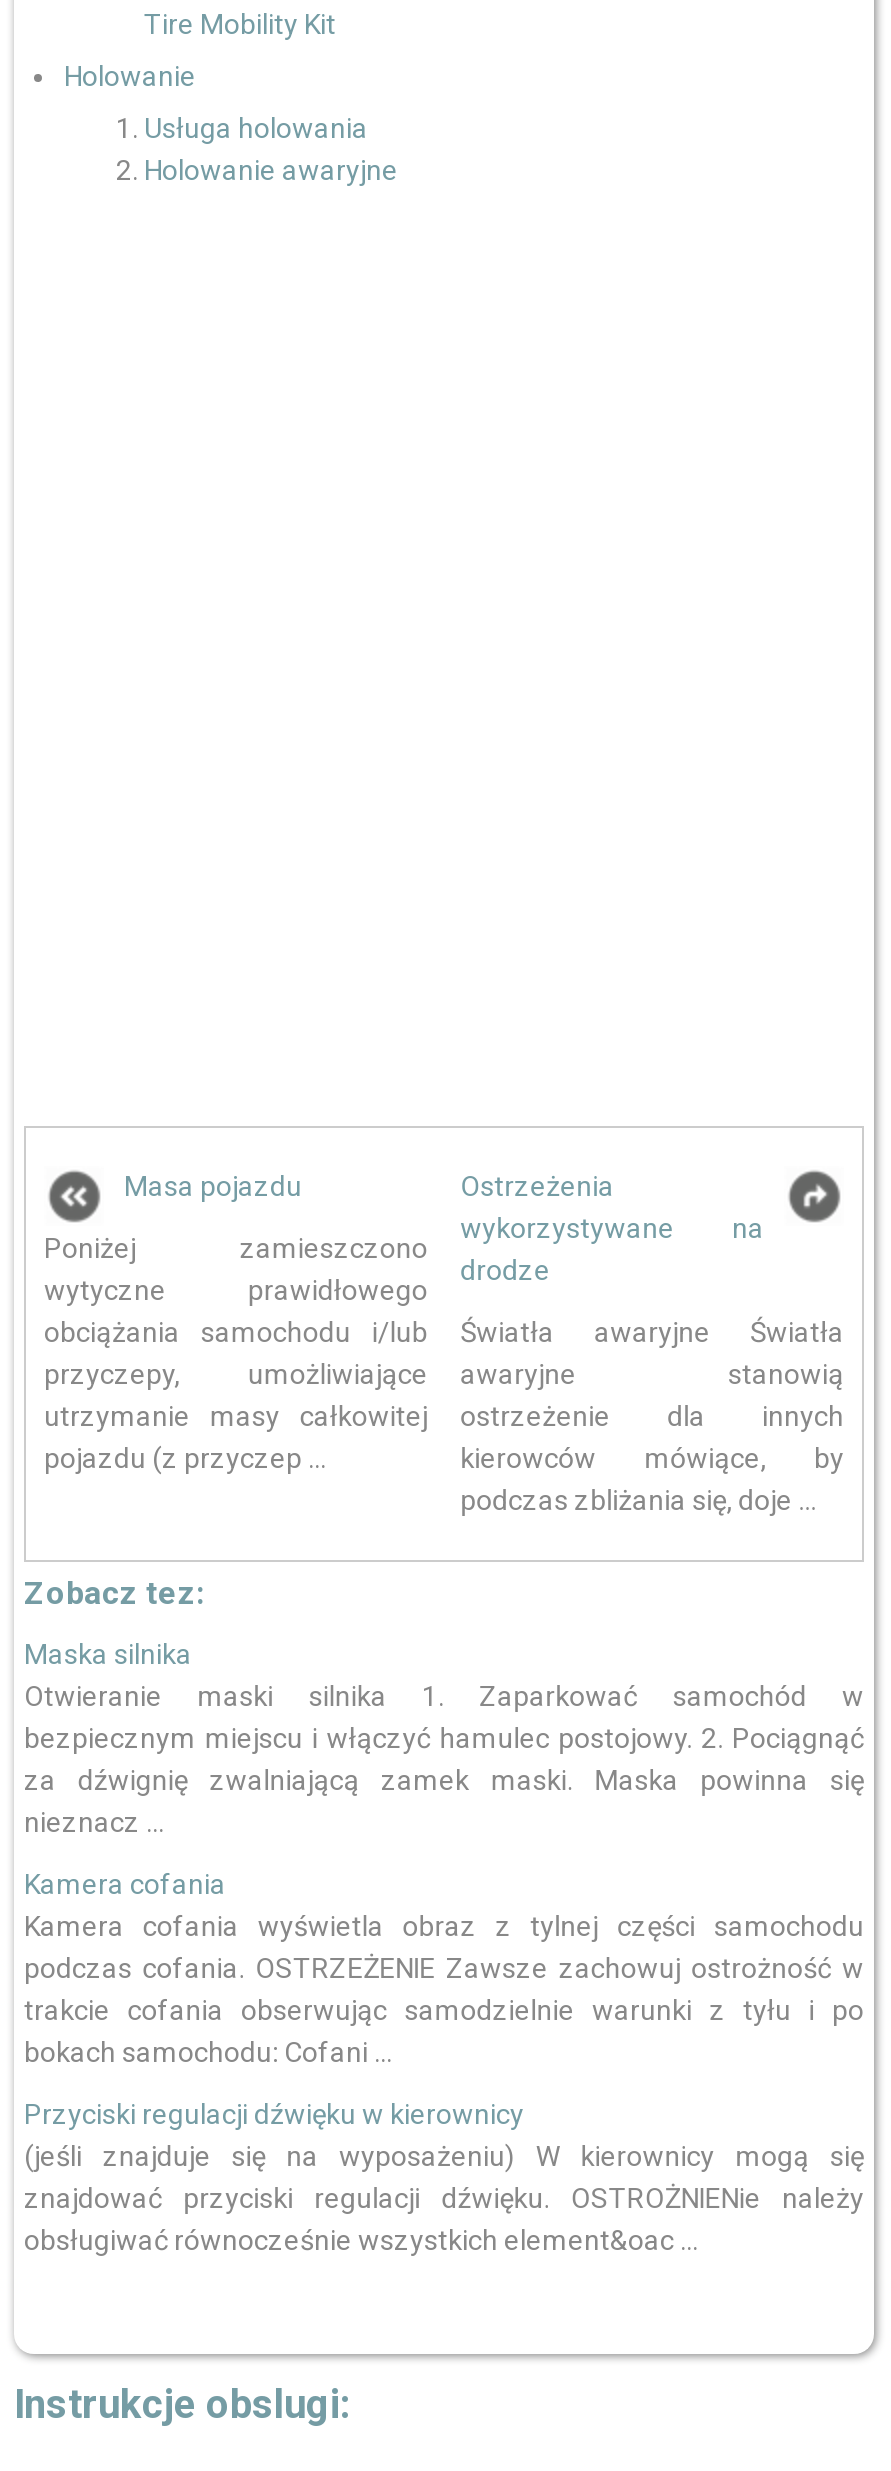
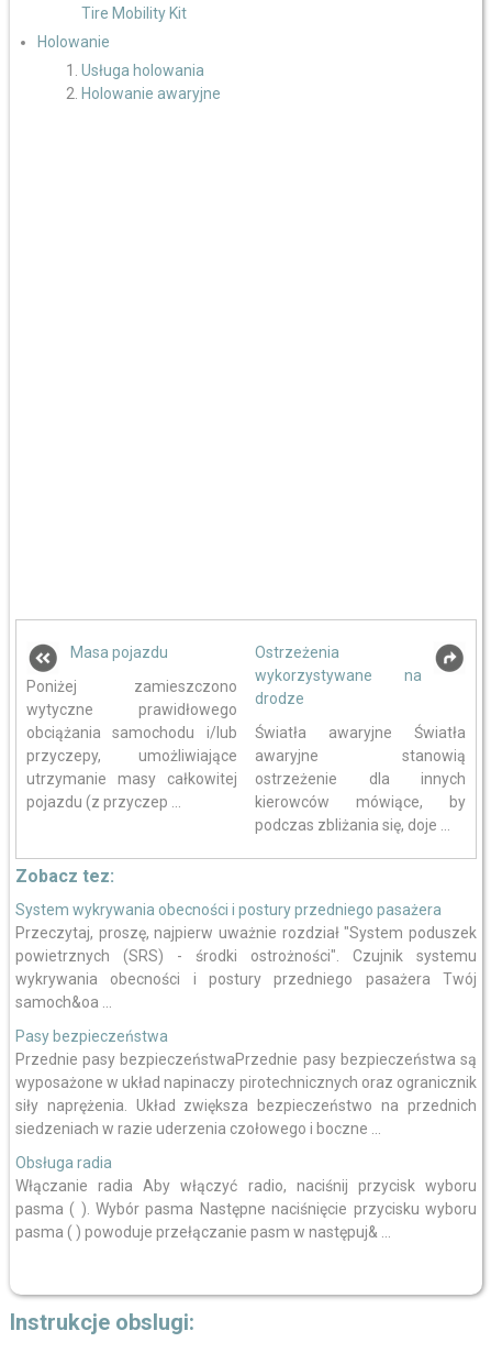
- Maska silnika
- Otwieranie maski silnika 1. Zaparkować samochód w
- bezpiecznym miejscu i włączyć hamulec postojowy. 2. Pociągnąć
- za dźwignię zwalniającą zamek maski. Maska powinna się
- nieznacz ...
+ System wykrywania obecności i postury przedniego pasażera
+ Przeczytaj, proszę, najpierw uważnie rozdział "System poduszek
+ powietrznych (SRS) - środki ostrożności". Czujnik systemu
+ wykrywania obecności i postury przedniego pasażera Twój
+ samoch&oa ...

- Kamera cofania
- Kamera cofania wyświetla obraz z tylnej części samochodu
- podczas cofania. OSTRZEŻENIE Zawsze zachowuj ostrożność w
- trakcie cofania obserwując samodzielnie warunki z tyłu i po
- bokach samochodu: Cofani ...
+ Pasy bezpieczeństwa
+ Przednie pasy bezpieczeństwaPrzednie pasy bezpieczeństwa są
+ wyposażone w układ napinaczy pirotechnicznych oraz ogranicznik
+ siły naprężenia. Układ zwiększa bezpieczeństwo na przednich
+ siedzeniach w razie uderzenia czołowego i boczne ...

- Przyciski regulacji dźwięku w kierownicy
- (jeśli znajduje się na wyposażeniu) W kierownicy mogą się
- znajdować przyciski regulacji dźwięku. OSTROŻNIENie należy
- obsługiwać równocześnie wszystkich element&oac ...
+ Obsługa radia
+ Włączanie radia Aby włączyć radio, naciśnij przycisk wyboru
+ pasma ( ). Wybór pasma Następne naciśnięcie przycisku wyboru
+ pasma ( ) powoduje przełączanie pasm w następuj& ...
